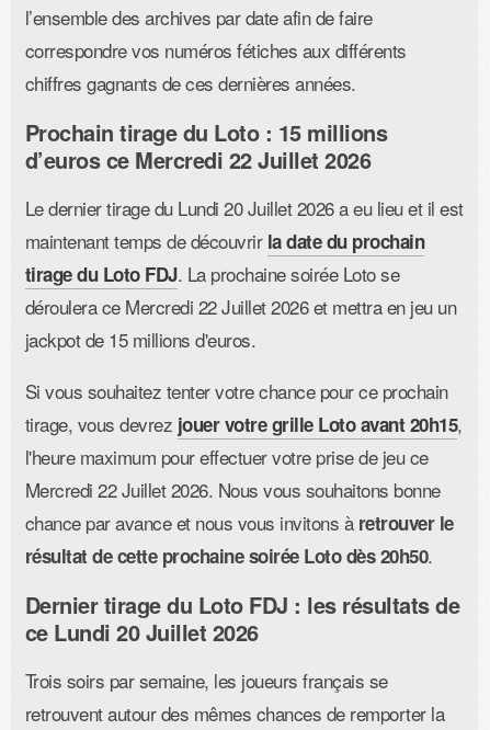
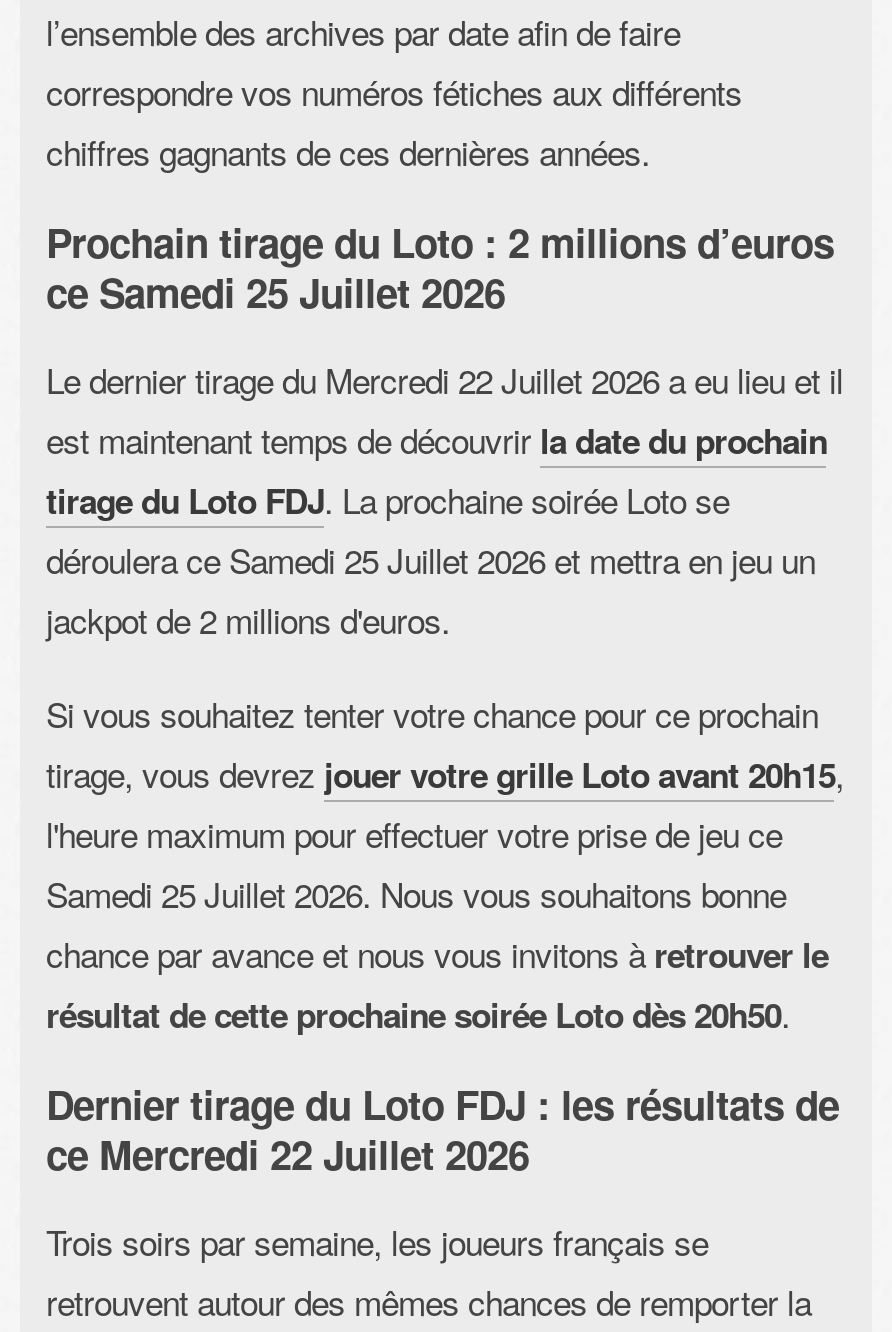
- Prochain tirage du Loto : 15 millions
- d’euros ce Mercredi 22 Juillet 2026
+ Prochain tirage du Loto : 2 millions d’euros
+ ce Samedi 25 Juillet 2026

- Le dernier tirage du Lundi 20 Juillet 2026 a eu lieu et il est
- maintenant temps de découvrir la date du prochain
+ Le dernier tirage du Mercredi 22 Juillet 2026 a eu lieu et il
+ est maintenant temps de découvrir la date du prochain

- déroulera ce Mercredi 22 Juillet 2026 et mettra en jeu un
+ déroulera ce Samedi 25 Juillet 2026 et mettra en jeu un

- jackpot de 15 millions d'euros.
+ jackpot de 2 millions d'euros.

- Mercredi 22 Juillet 2026. Nous vous souhaitons bonne
+ Samedi 25 Juillet 2026. Nous vous souhaitons bonne

- ce Lundi 20 Juillet 2026
+ ce Mercredi 22 Juillet 2026
